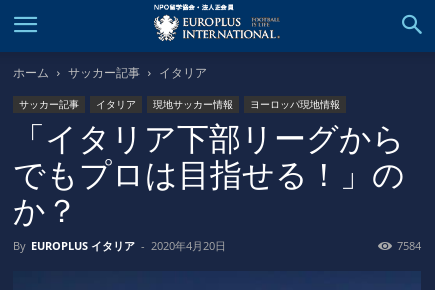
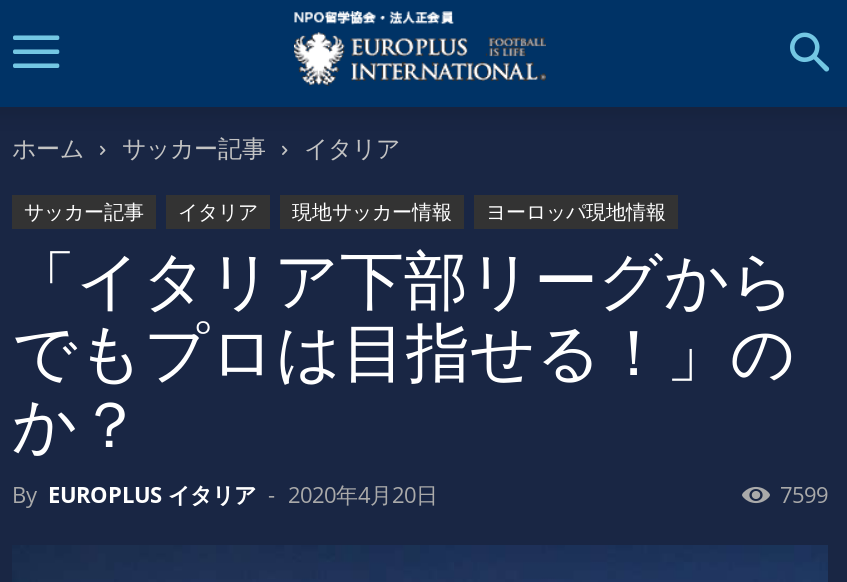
- 7584
+ 7599
